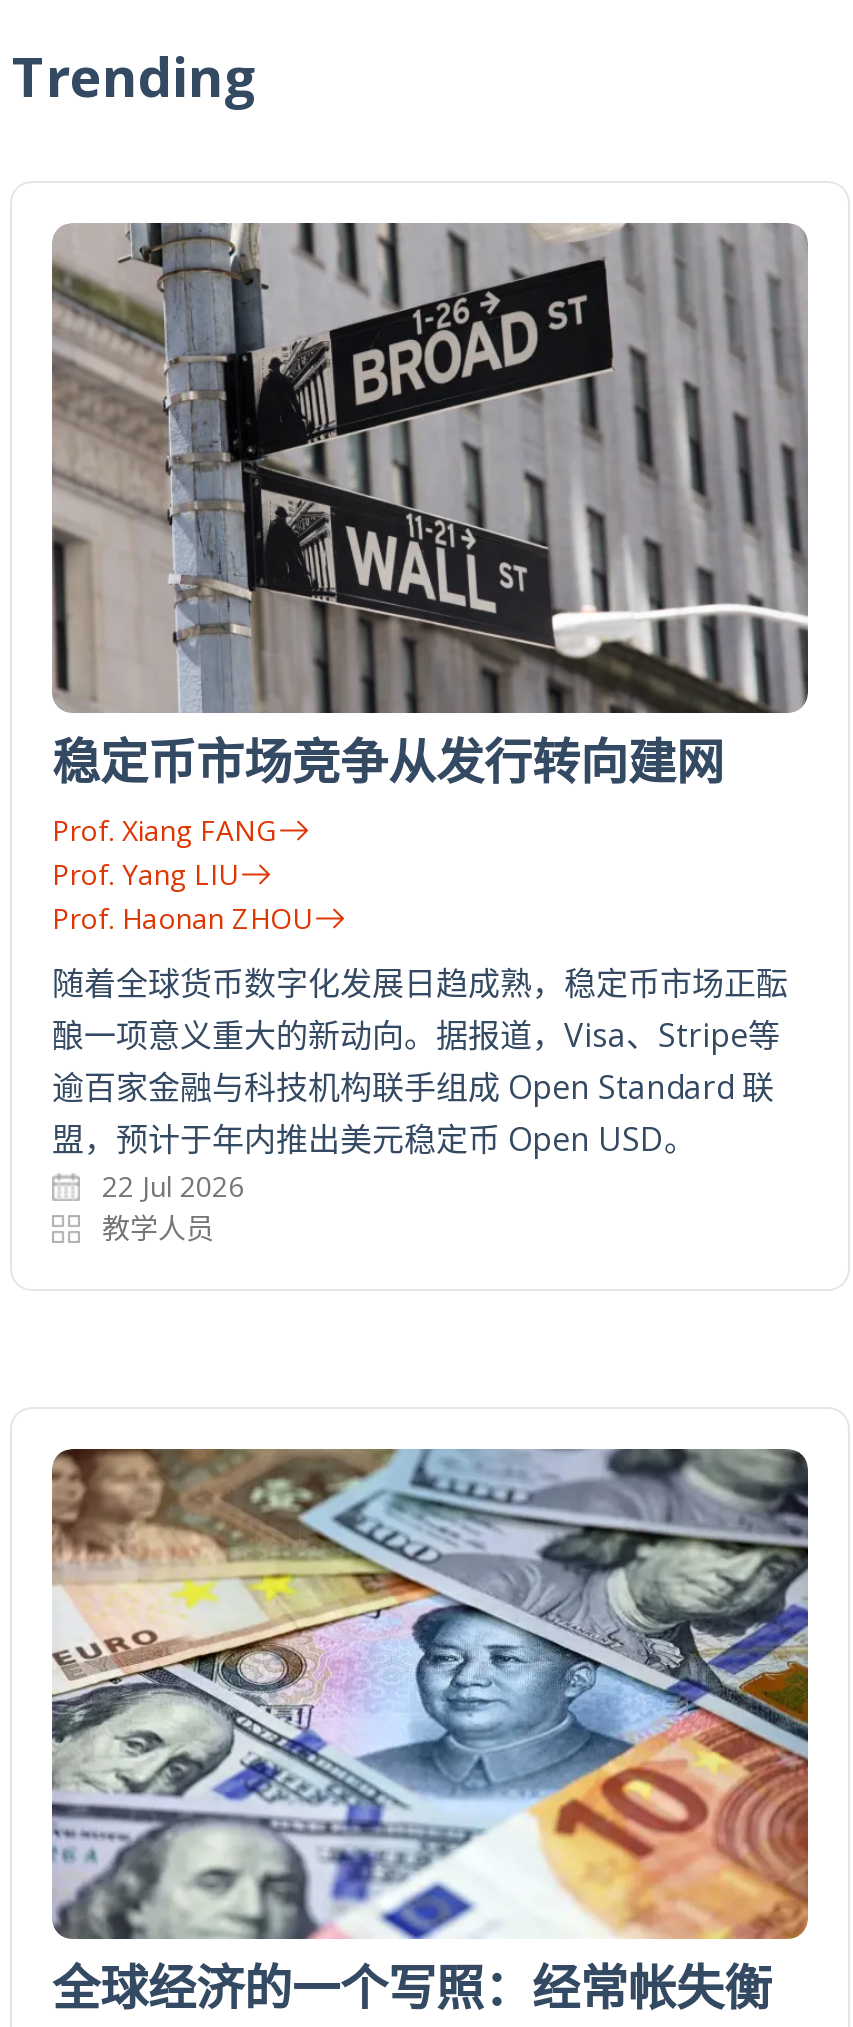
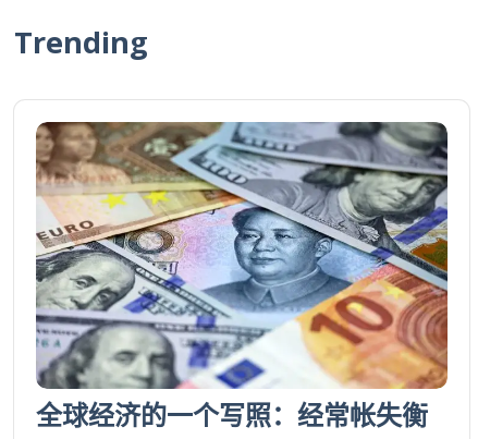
- [image]
- 稳定币市场竞争从发行转向建网
- Prof. Xiang FANG
- Prof. Yang LIU
- Prof. Haonan ZHOU
- 随着全球货币数字化发展日趋成熟，稳定币市场正酝
- 酿一项意义重大的新动向。据报道，Visa、Stripe等
- 逾百家金融与科技机构联手组成 Open Standard 联
- 盟，预计于年内推出美元稳定币 Open USD。
- 22 Jul 2026
- 教学人员
